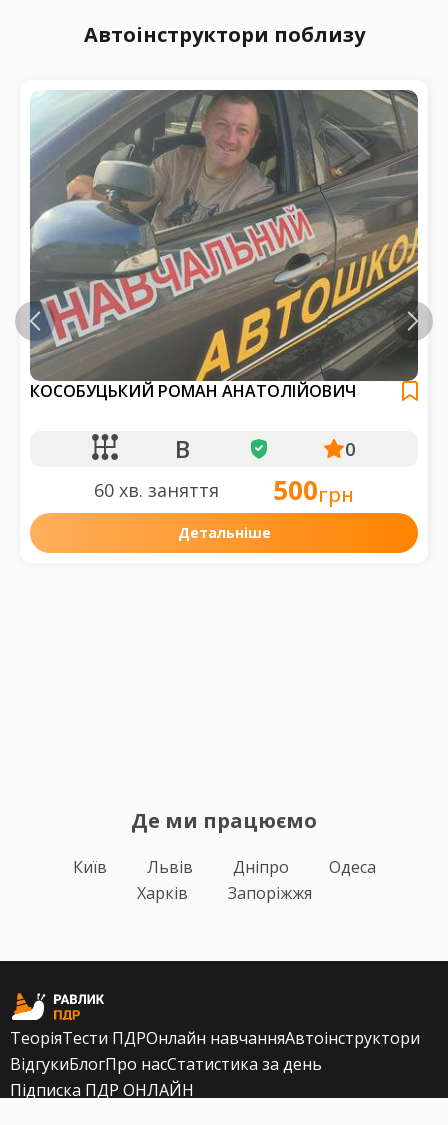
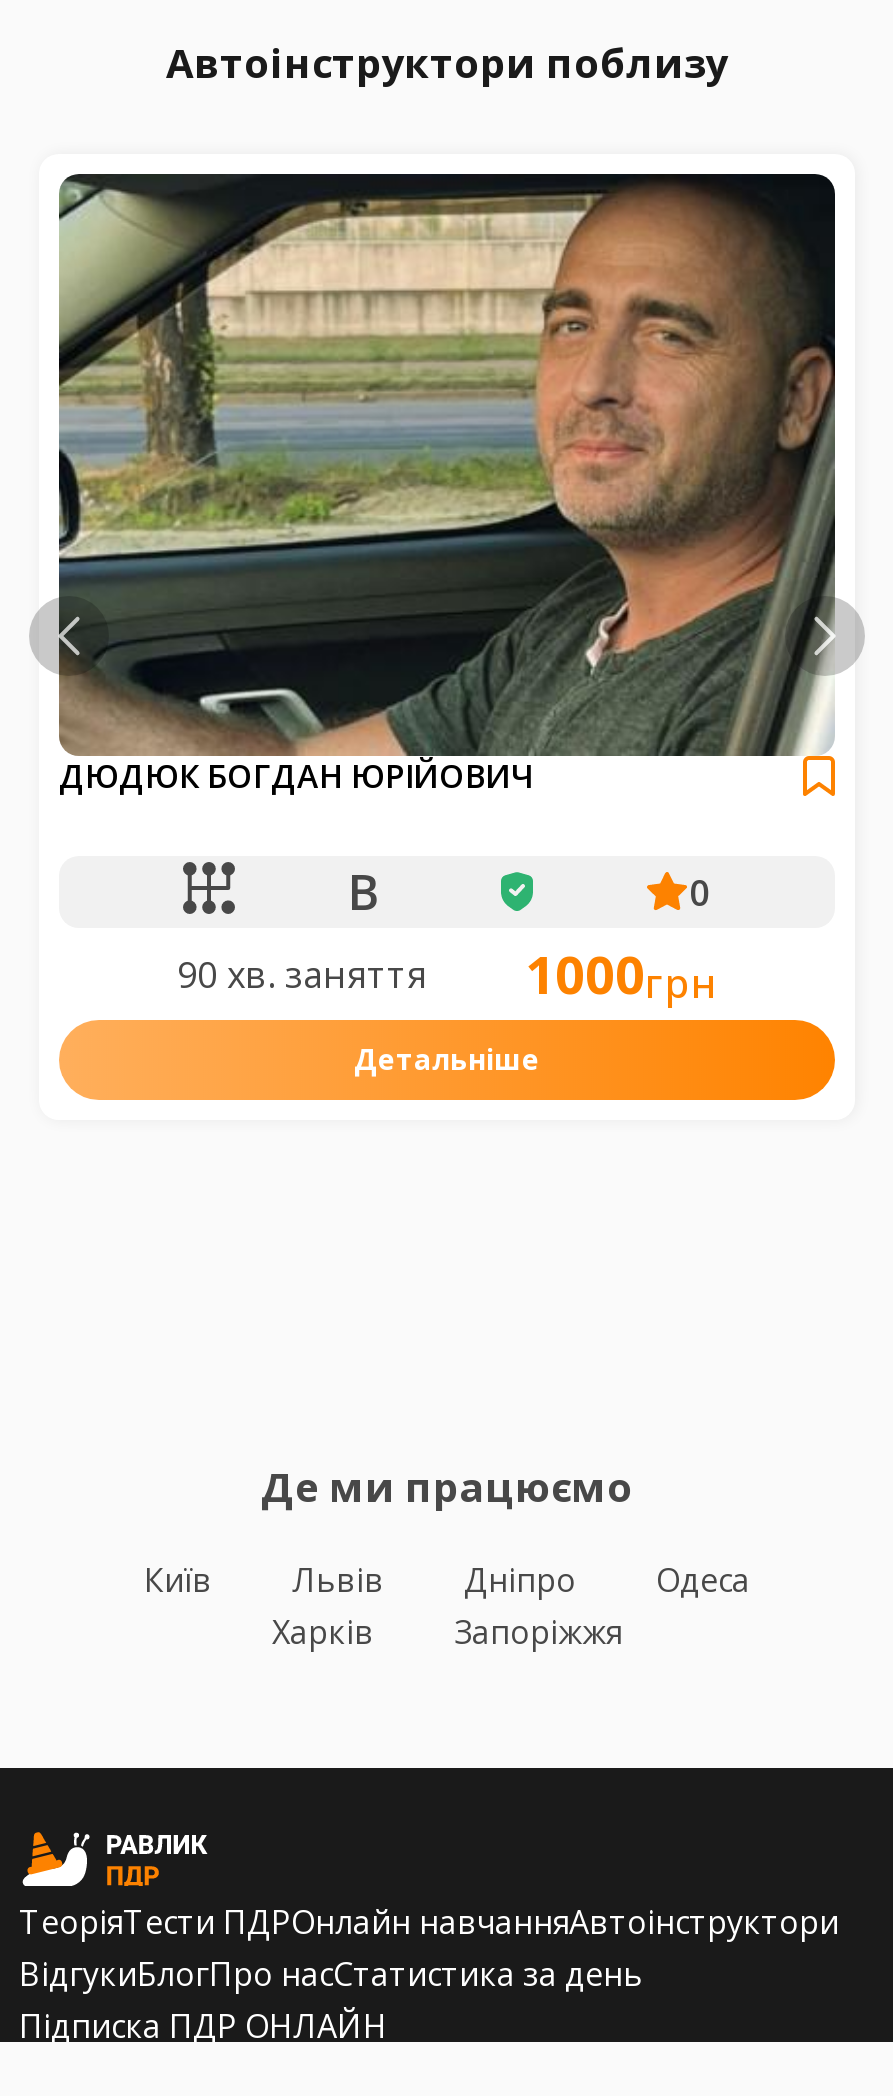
- [image]
- КОСОБУЦЬКИЙ РОМАН АНАТОЛІЙОВИЧ
+ [image]
+ ДЮДЮК БОГДАН ЮРІЙОВИЧ

- 500грн
+ 1000грн

- 60 хв. заняття
+ 90 хв. заняття
